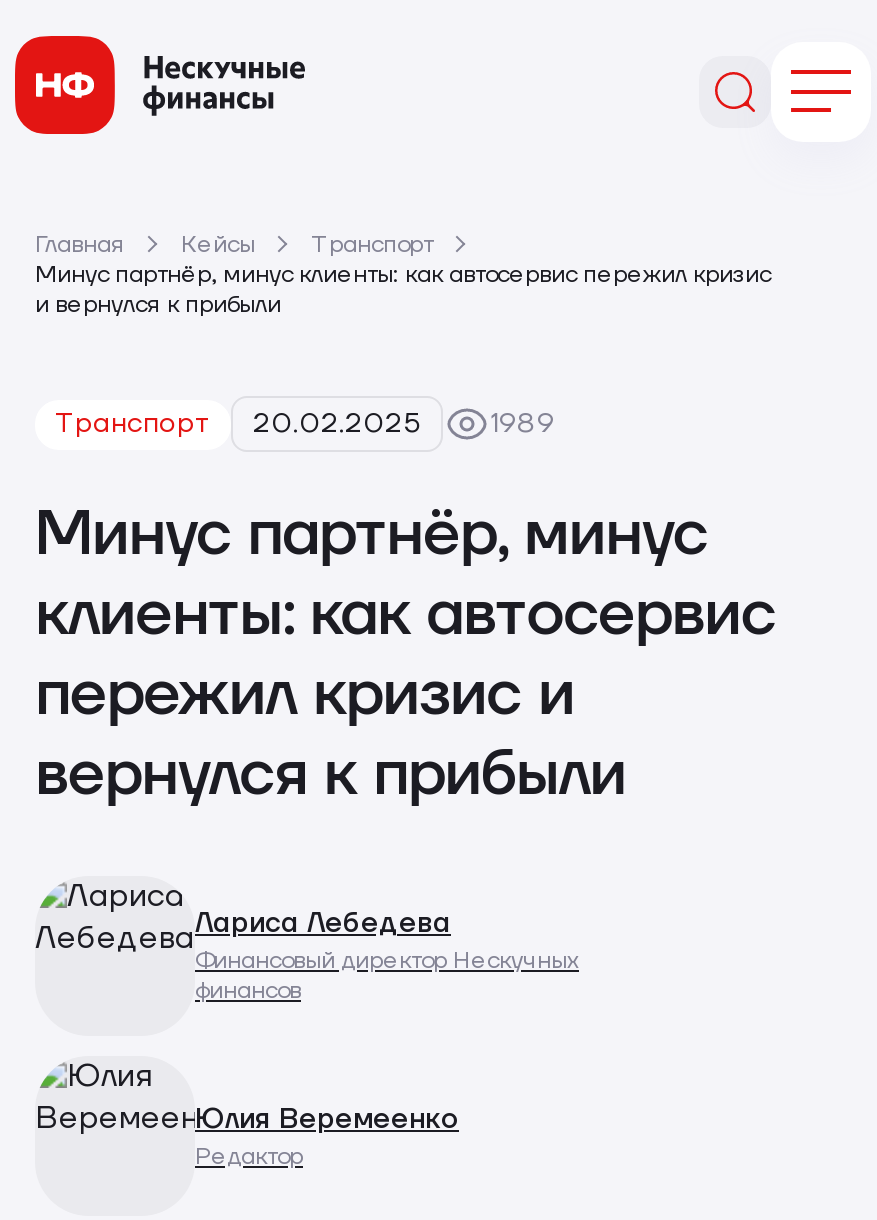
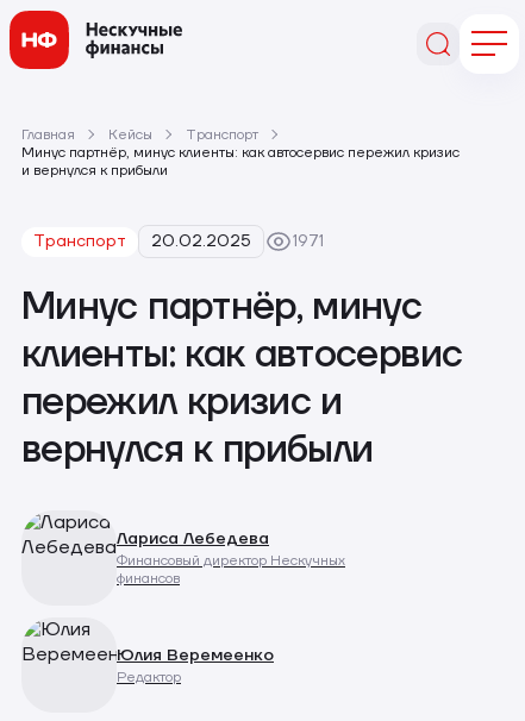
- Транспорт 20.02.2025 1989
+ Транспорт 20.02.2025 1971
